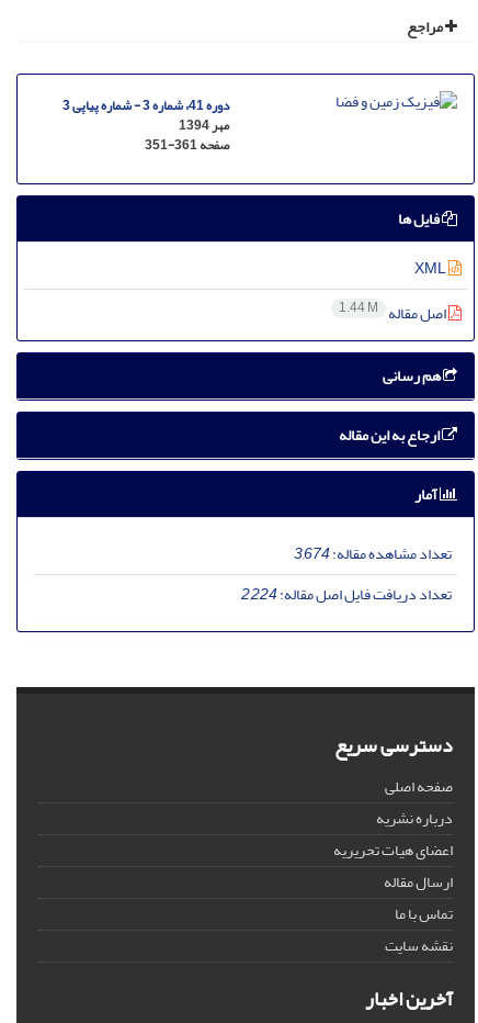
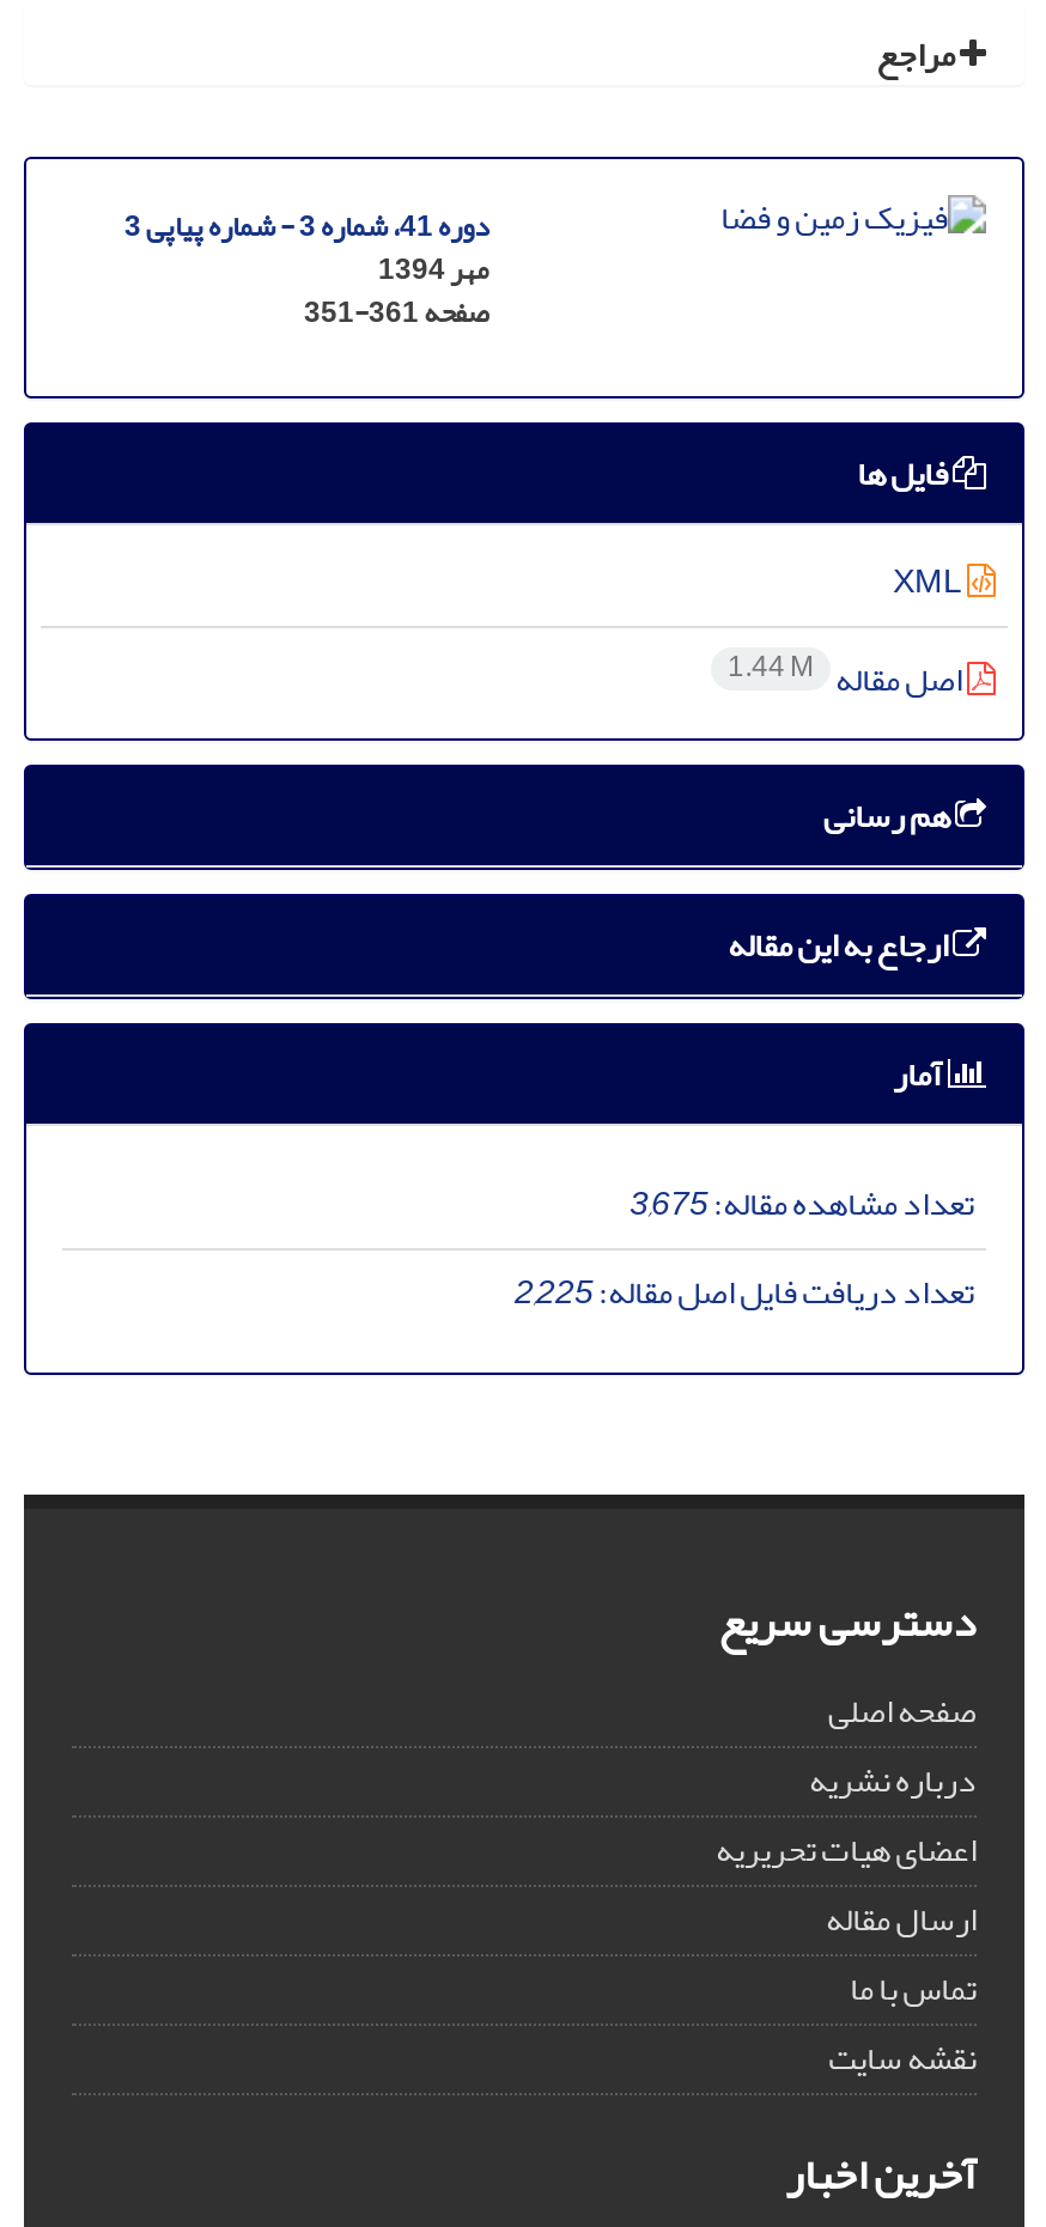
- تعداد مشاهده مقاله:3,674
+ تعداد مشاهده مقاله:3,675

- تعداد دریافت فایل اصل مقاله:2,224
+ تعداد دریافت فایل اصل مقاله:2,225
